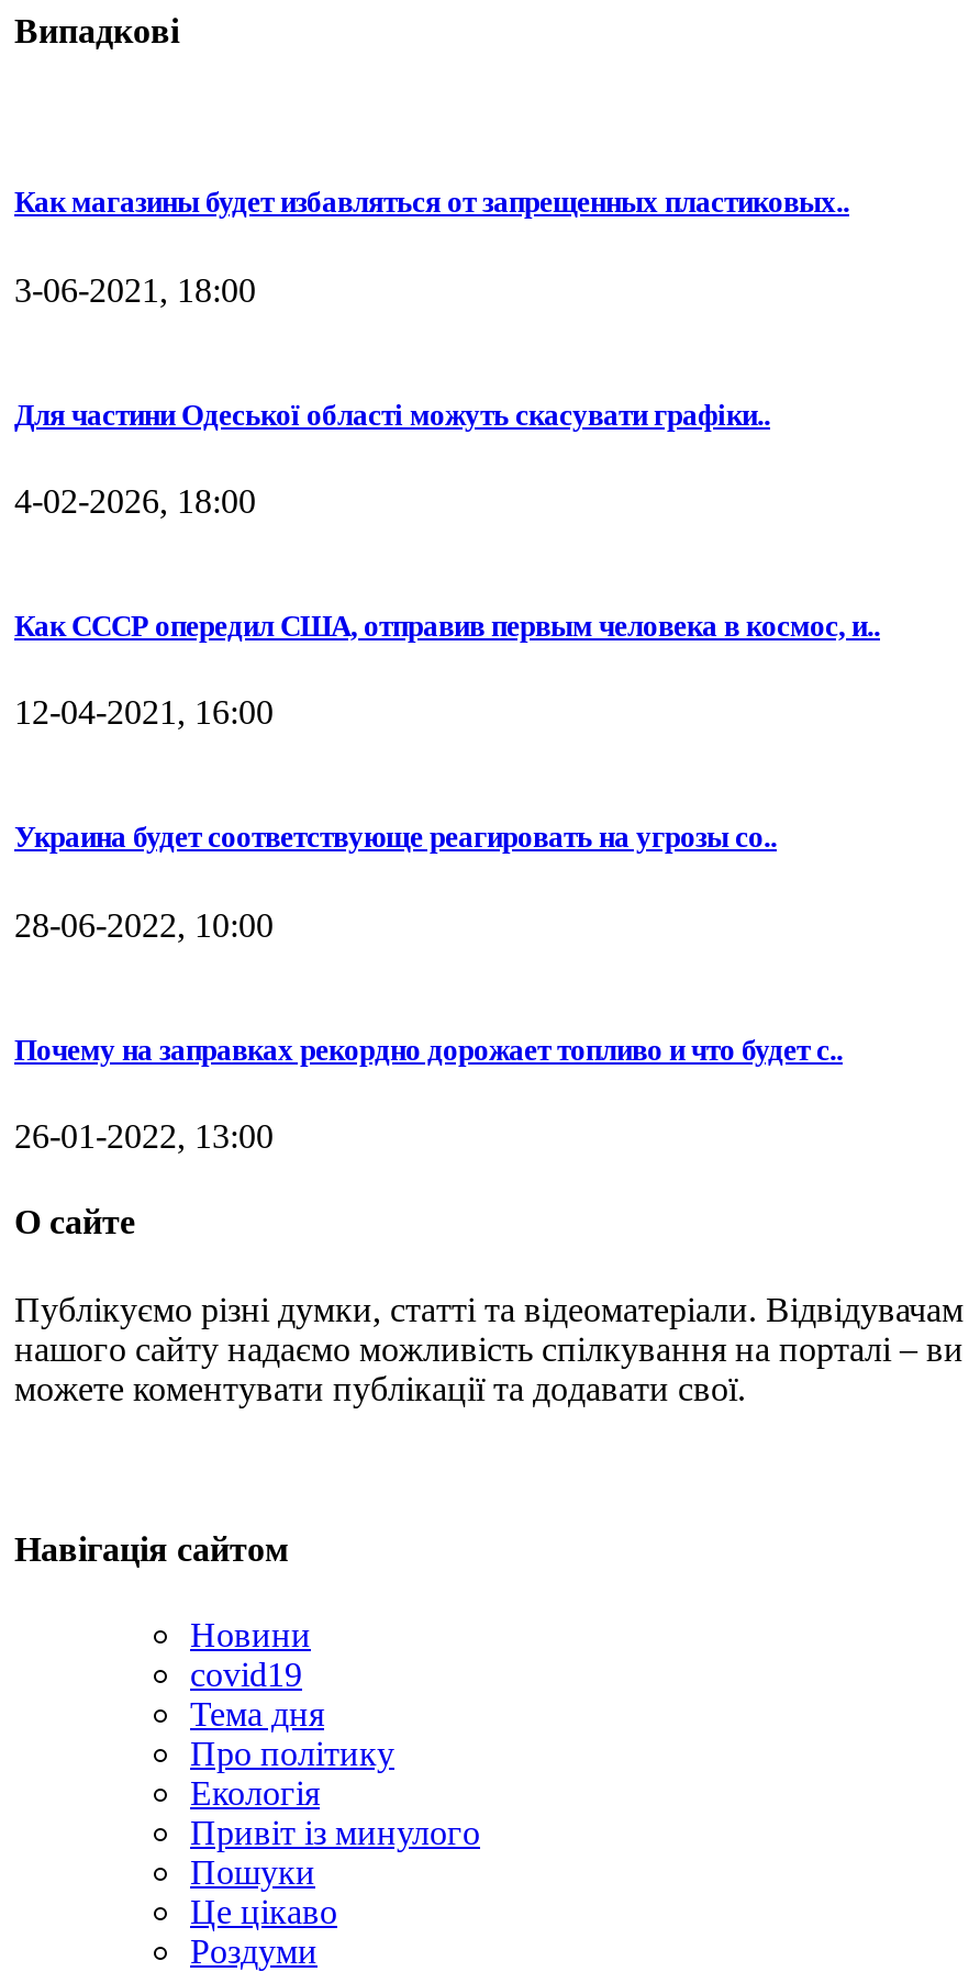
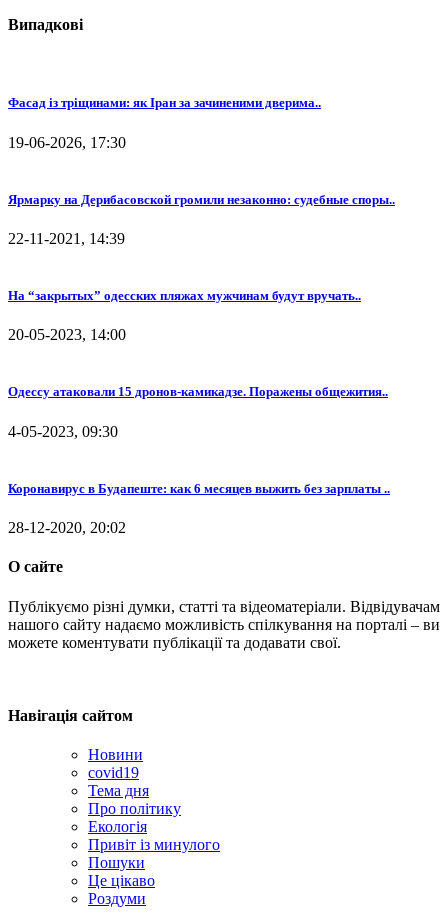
- Как магазины будет избавляться от запрещенных пластиковых..
+ Фасад із тріщинами: як Іран за зачиненими дверима..

- 3-06-2021, 18:00
+ 19-06-2026, 17:30

- Для частини Одеської області можуть скасувати графіки..
+ Ярмарку на Дерибасовской громили незаконно: судебные споры..

- 4-02-2026, 18:00
+ 22-11-2021, 14:39

- Как СССР опередил США, отправив первым человека в космос, и..
+ На “закрытых” одесских пляжах мужчинам будут вручать..

- 12-04-2021, 16:00
+ 20-05-2023, 14:00

- Украина будет соответствующе реагировать на угрозы со..
+ Одессу атаковали 15 дронов-камикадзе. Поражены общежития..

- 28-06-2022, 10:00
+ 4-05-2023, 09:30

- Почему на заправках рекордно дорожает топливо и что будет с..
+ Коронавирус в Будапеште: как 6 месяцев выжить без зарплаты ..

- 26-01-2022, 13:00
+ 28-12-2020, 20:02
